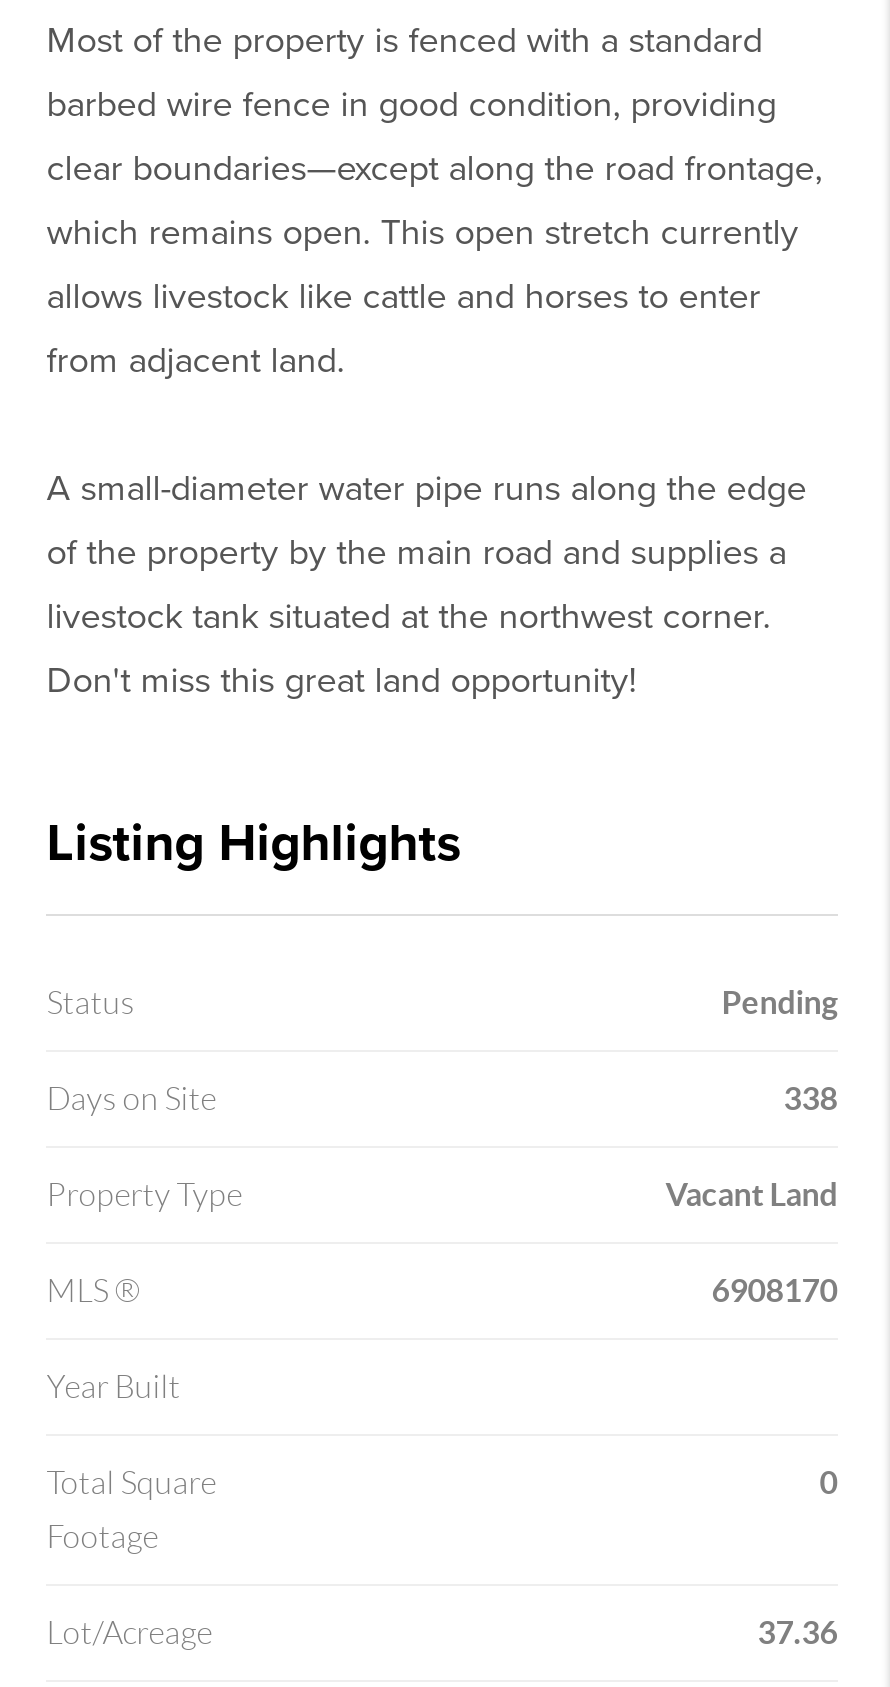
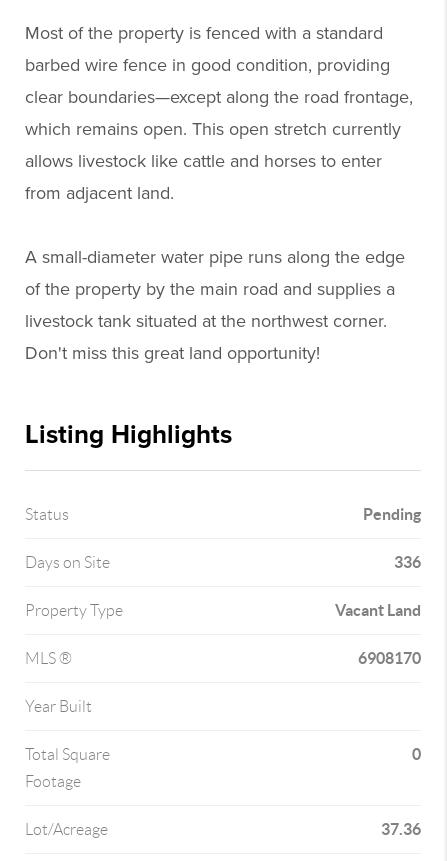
- 338
+ 336
